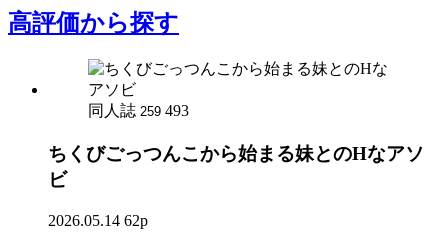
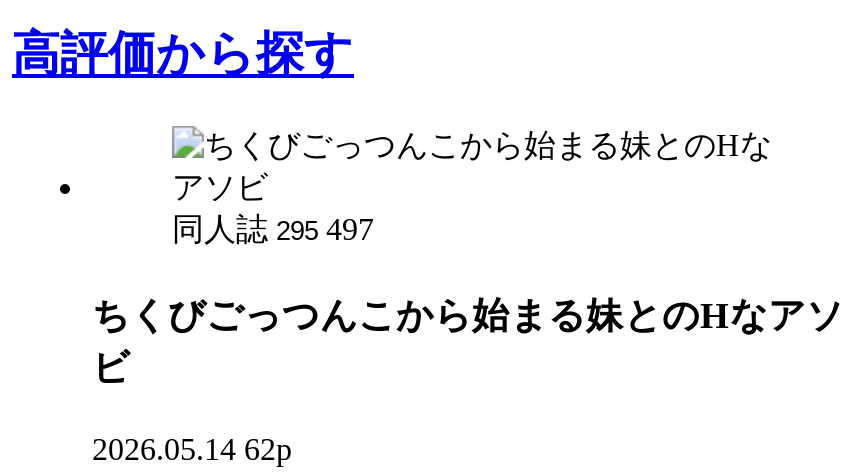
- 同人誌 259 493
+ 同人誌 295 497
